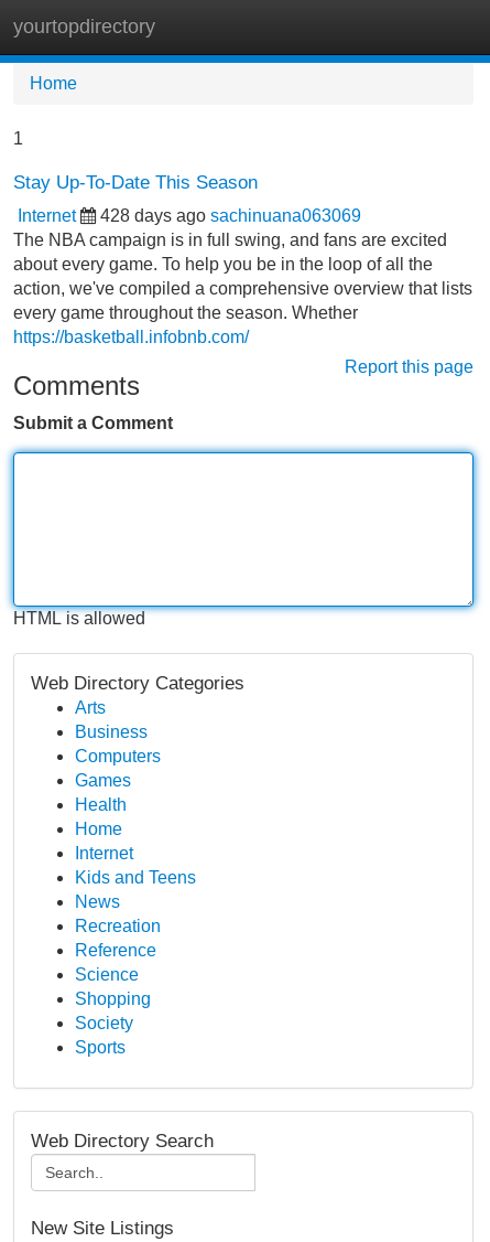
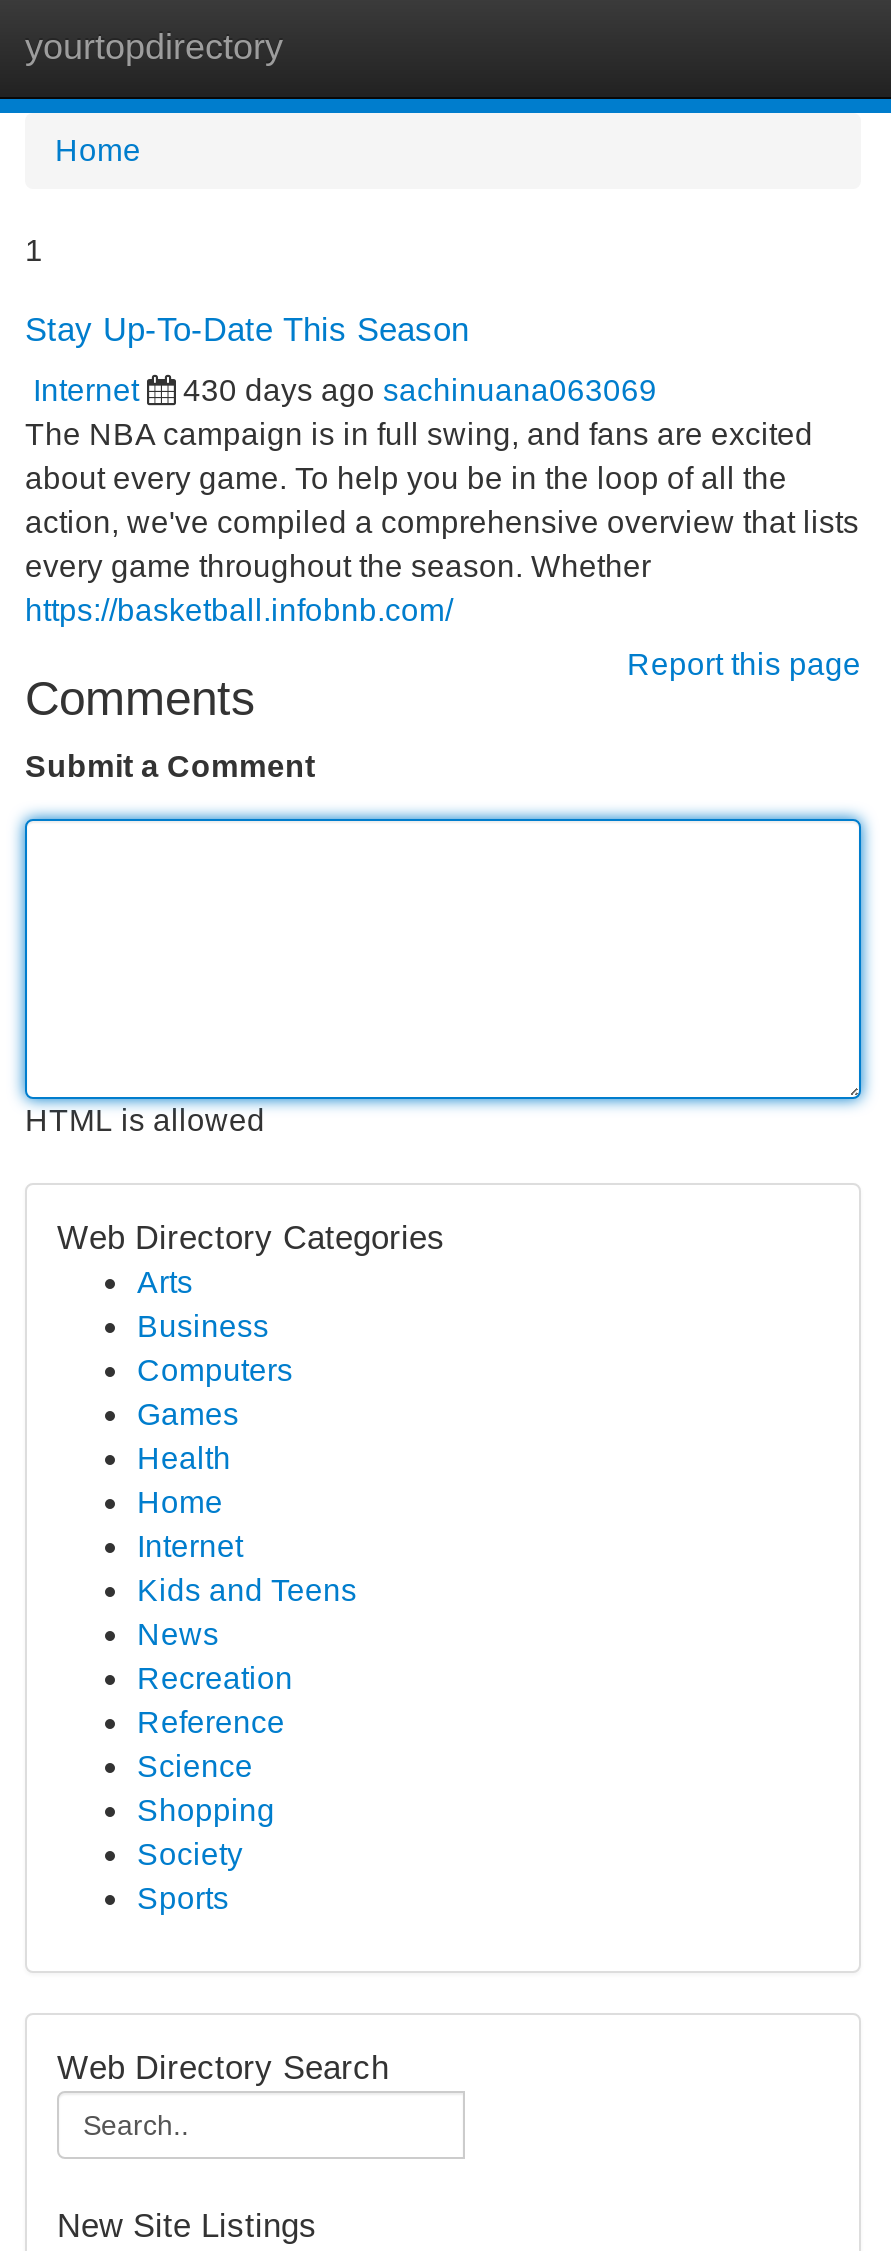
- 428 days ago sachinuana063069
+ 430 days ago sachinuana063069
